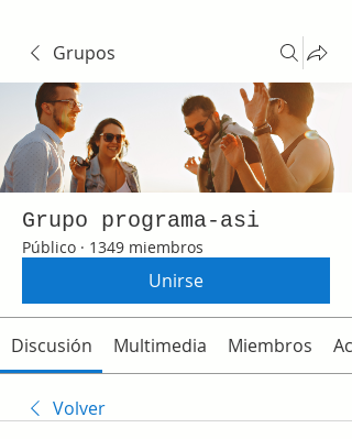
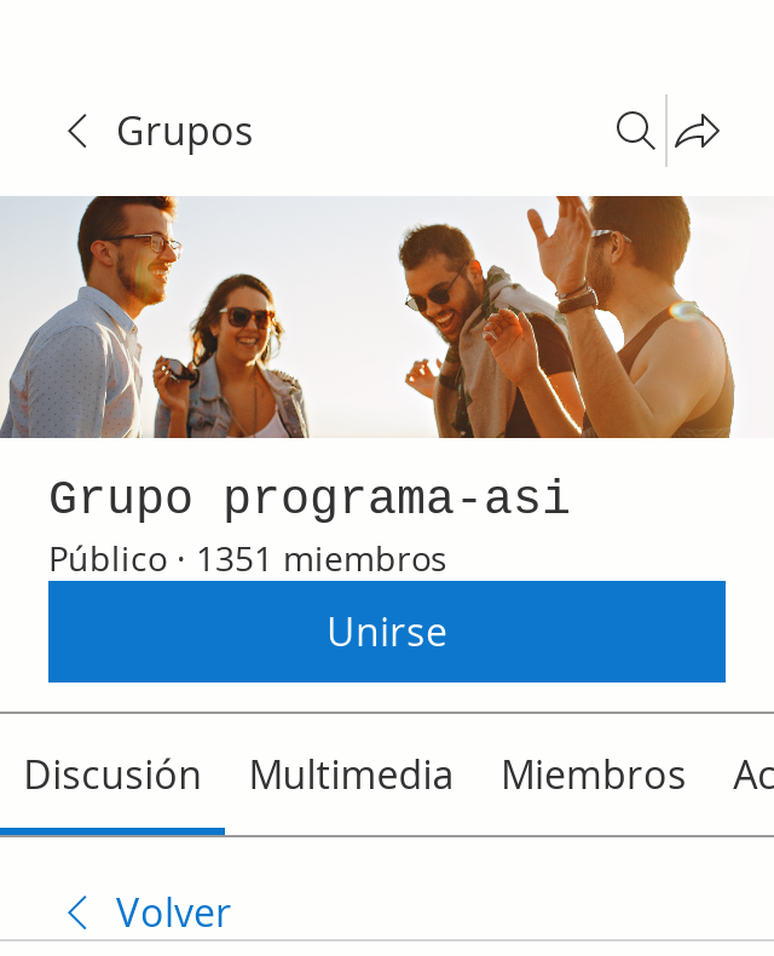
- Público · 1349 miembros
+ Público · 1351 miembros
